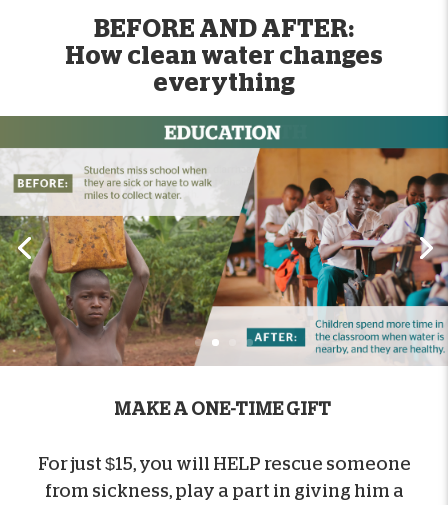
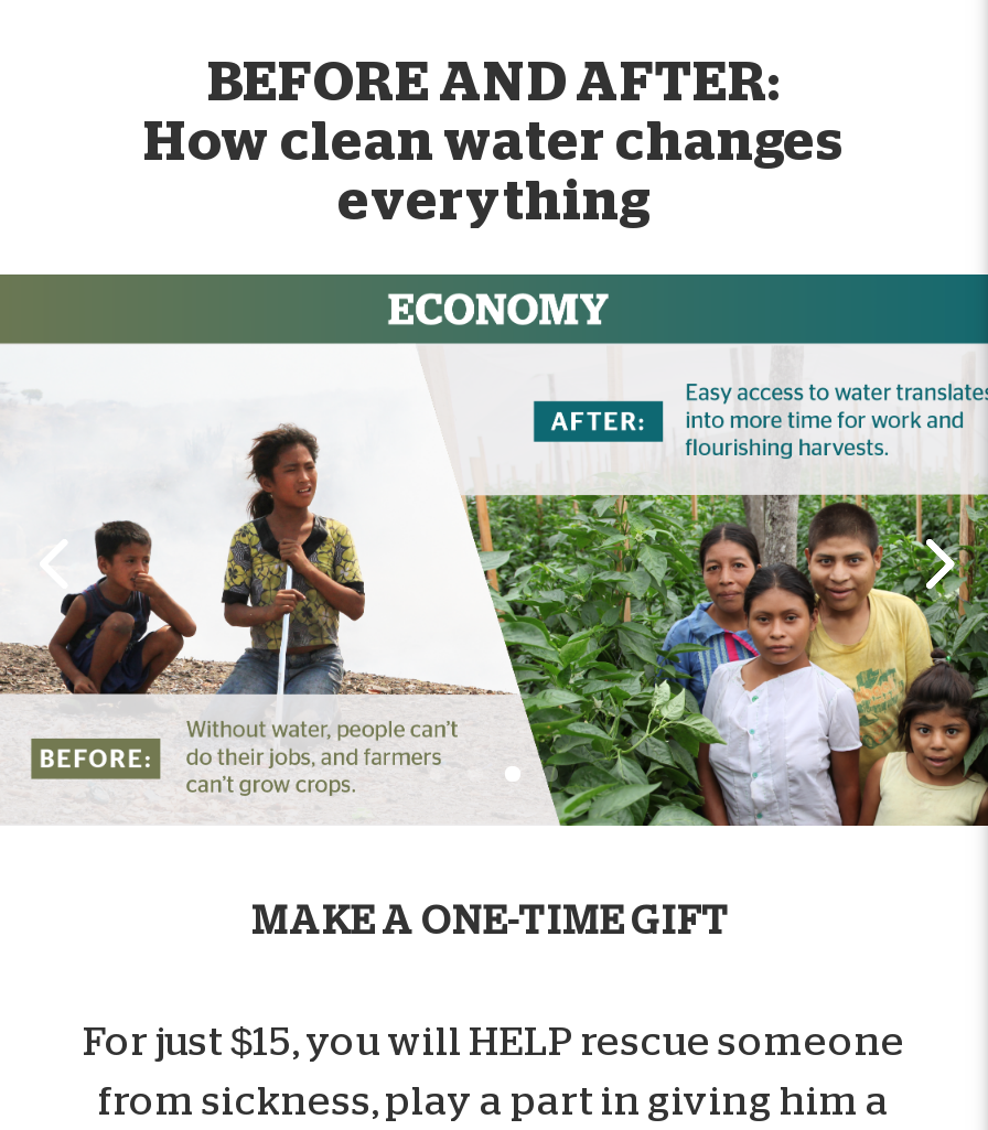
- [image]
+ [image]
